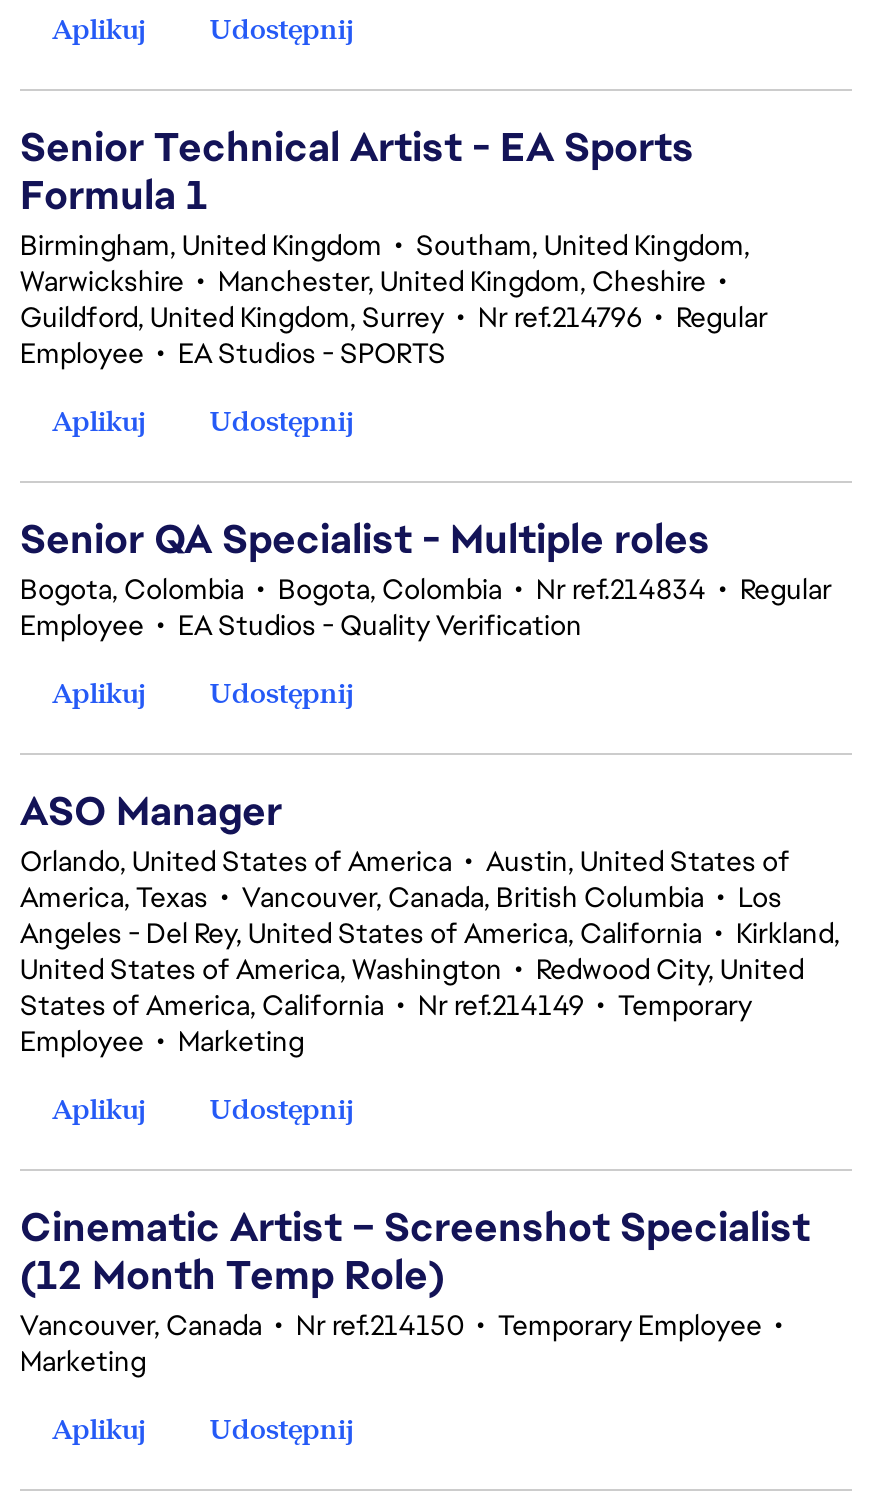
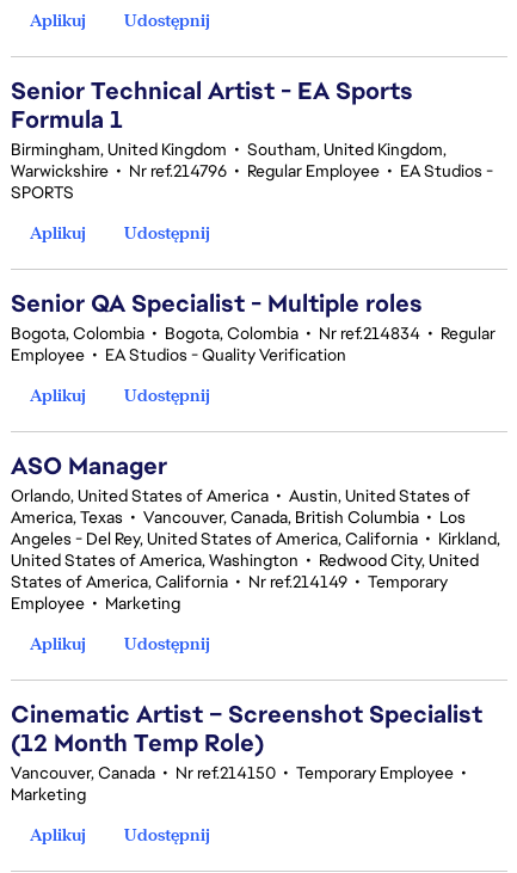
- Warwickshire • Manchester, United Kingdom, Cheshire •
- Guildford, United Kingdom, Surrey • Nr ref.214796 • Regular
- Employee • EA Studios - SPORTS
+ Warwickshire • Nr ref.214796 • Regular Employee • EA Studios -
+ SPORTS
